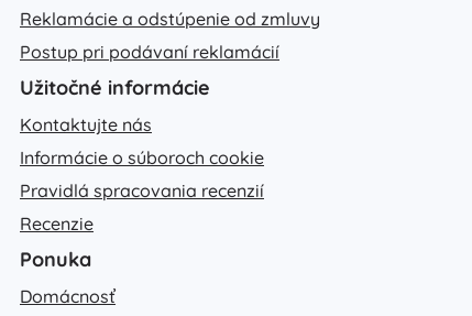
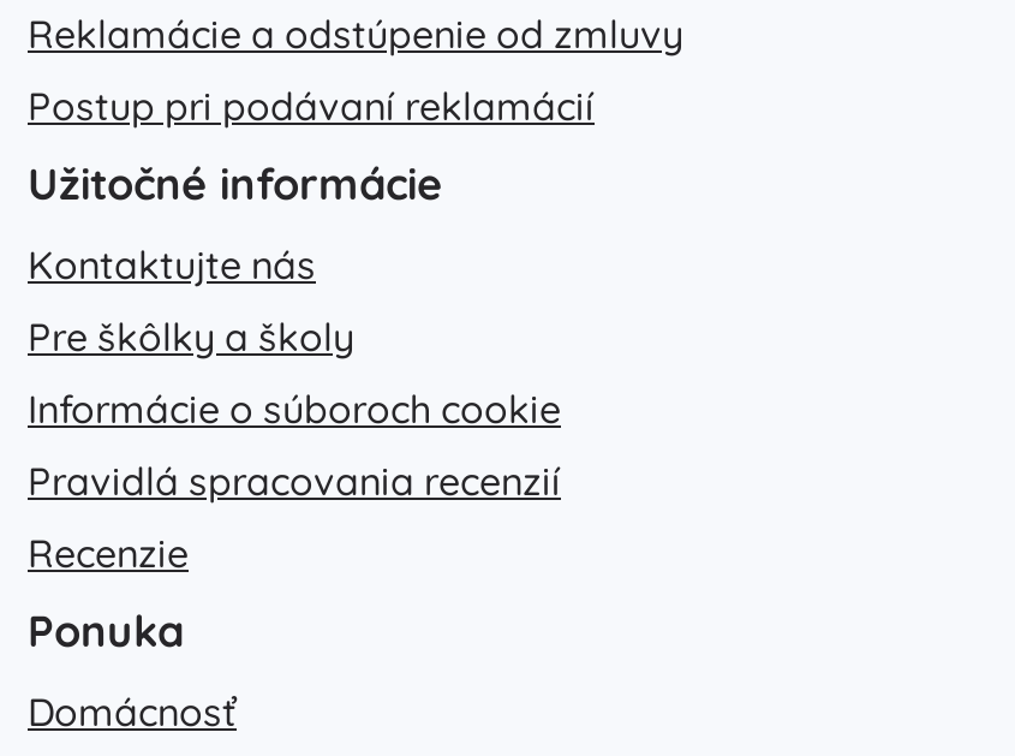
+ Pre škôlky a školy
